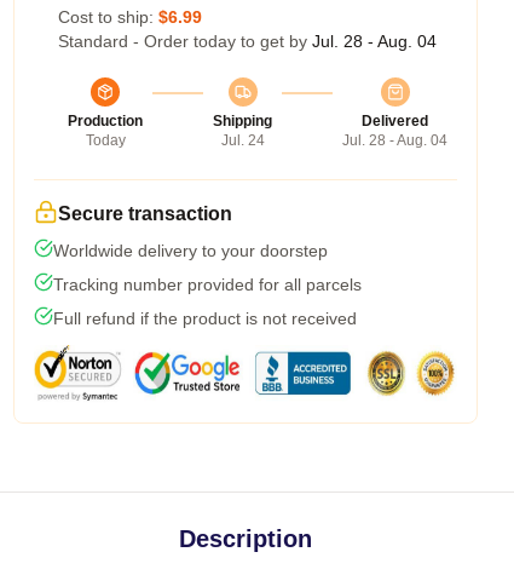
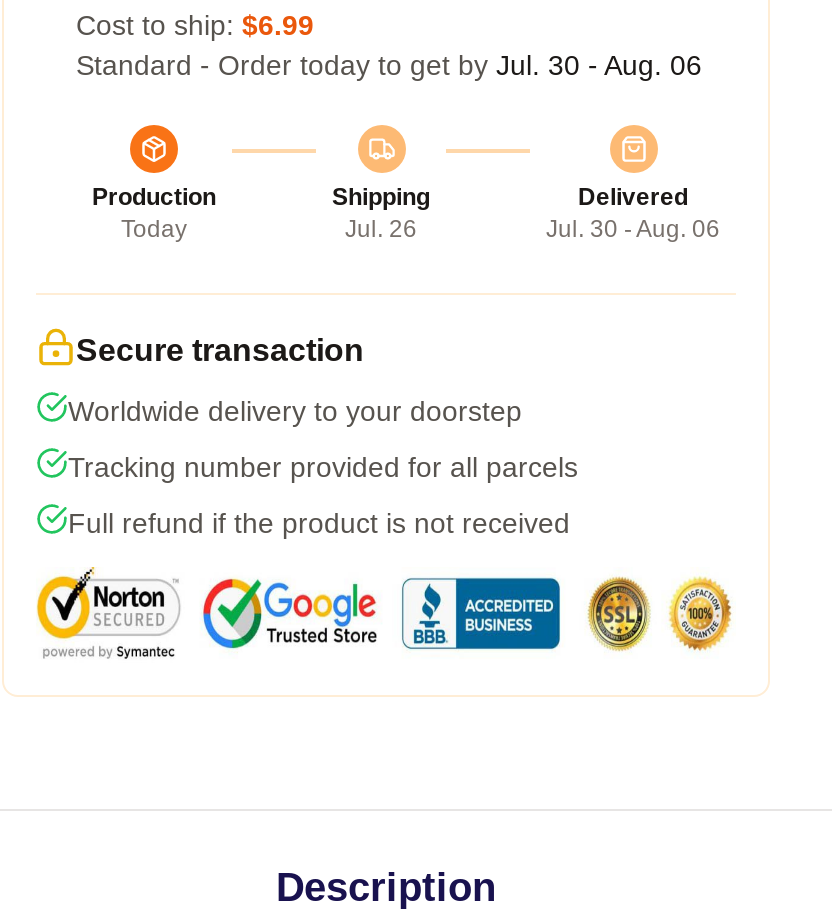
- Standard - Order today to get by Jul. 28 - Aug. 04
+ Standard - Order today to get by Jul. 30 - Aug. 06

- Jul. 24
+ Jul. 26

- Jul. 28 - Aug. 04
+ Jul. 30 - Aug. 06
